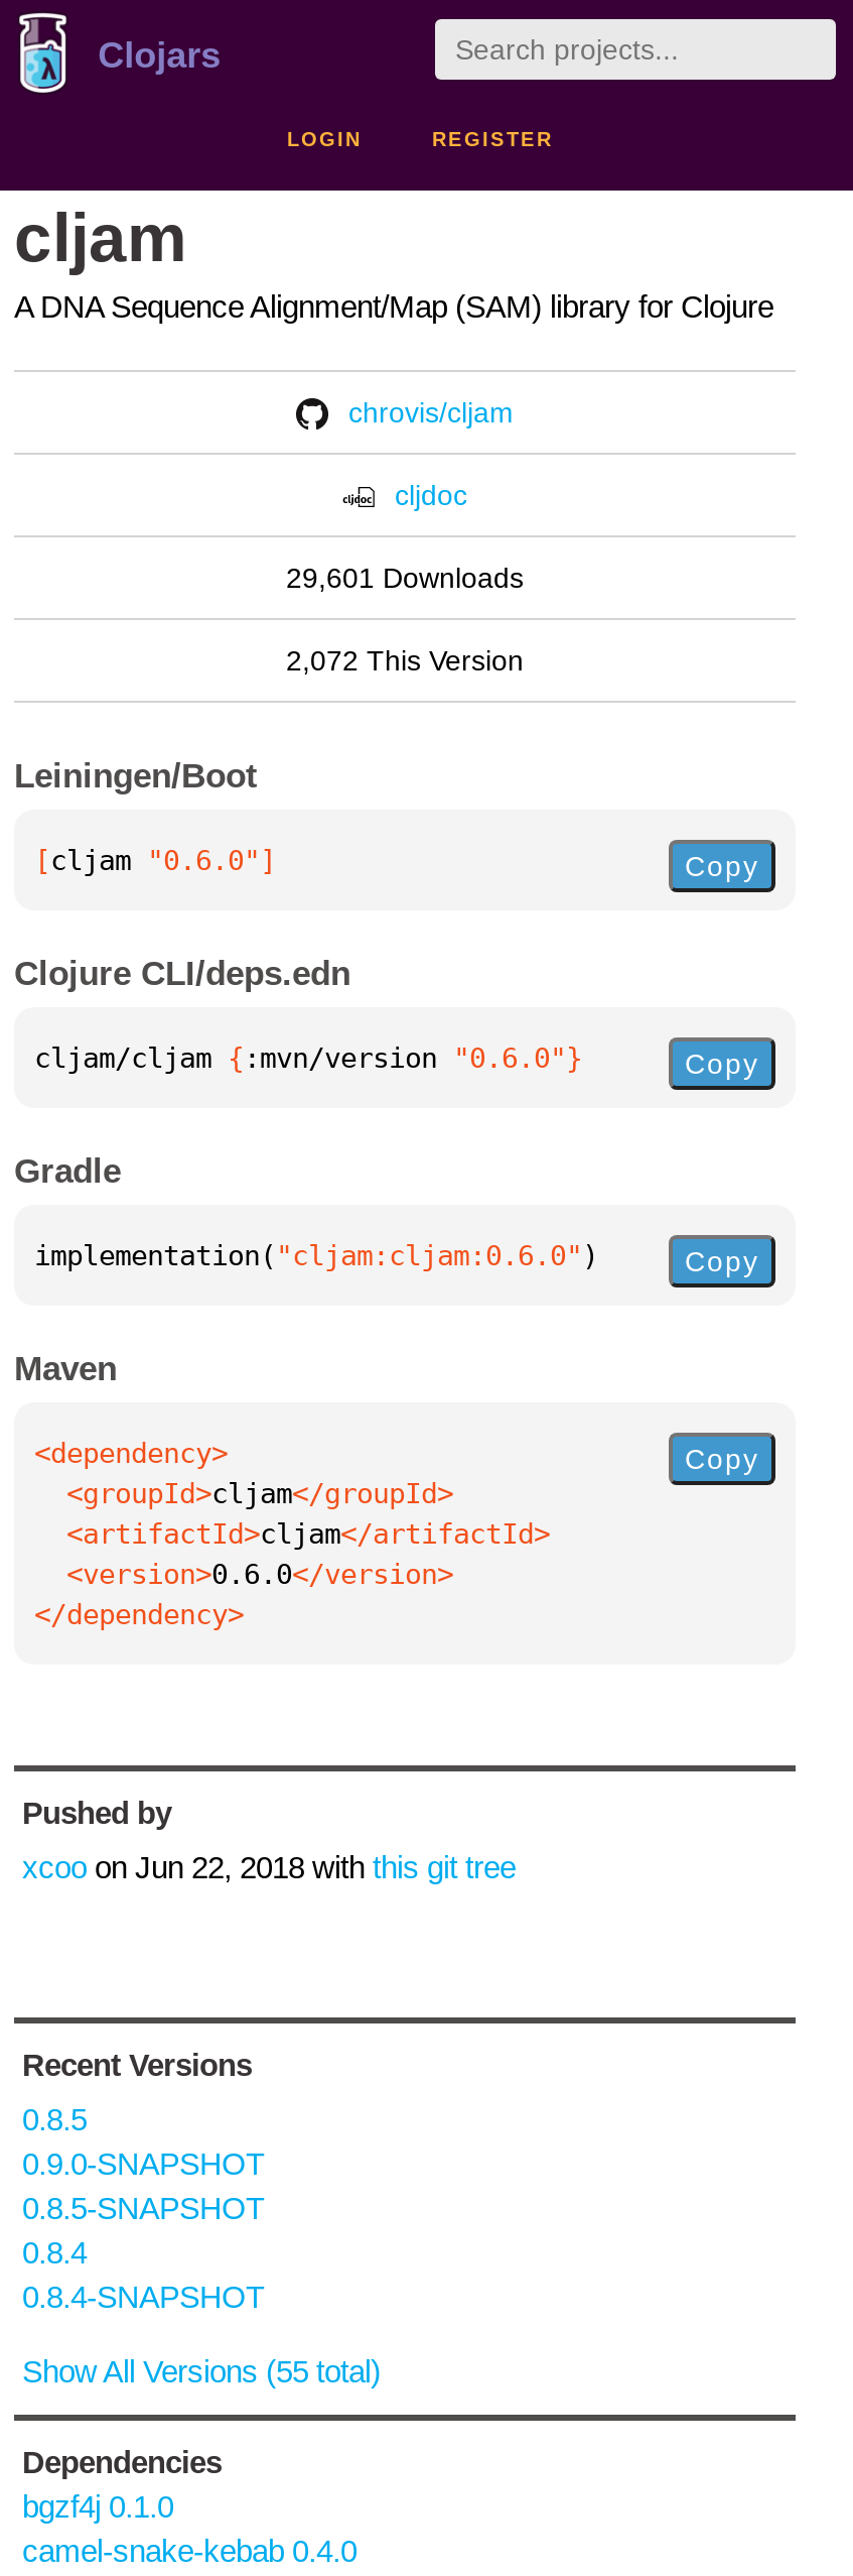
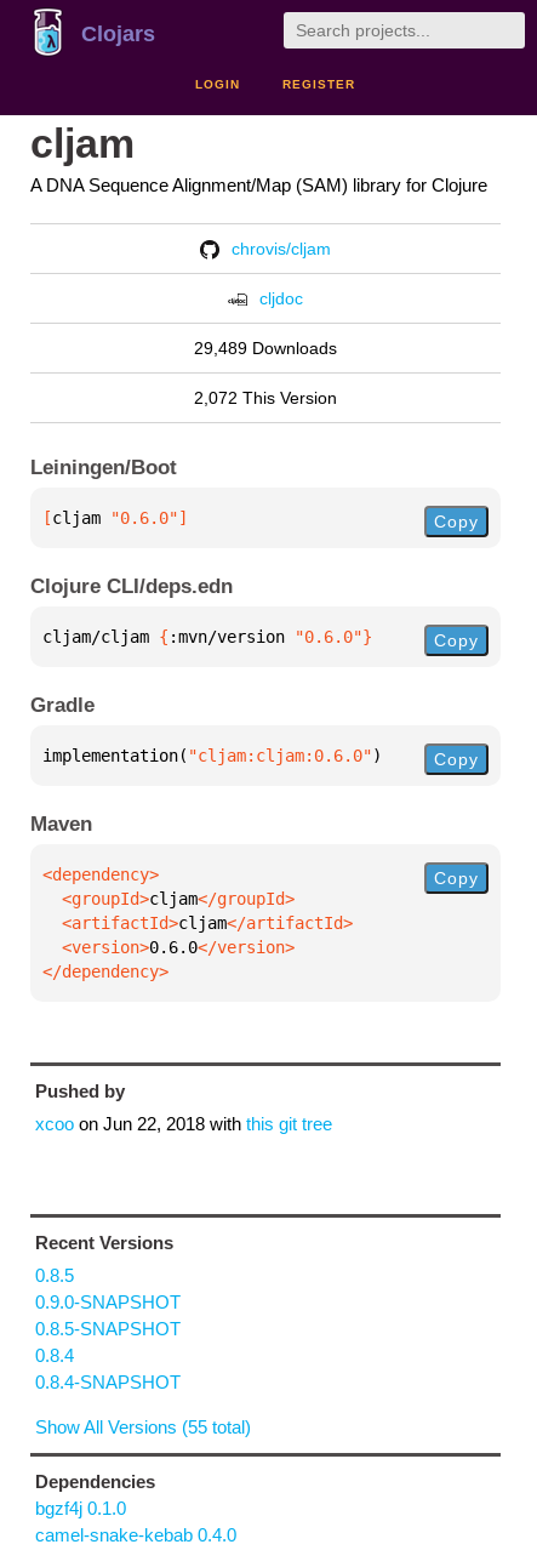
- 29,601 Downloads
+ 29,489 Downloads
